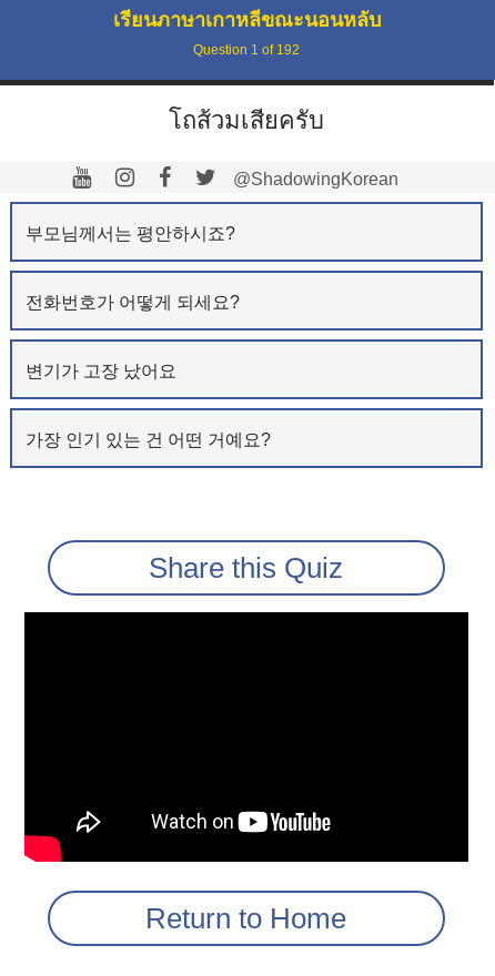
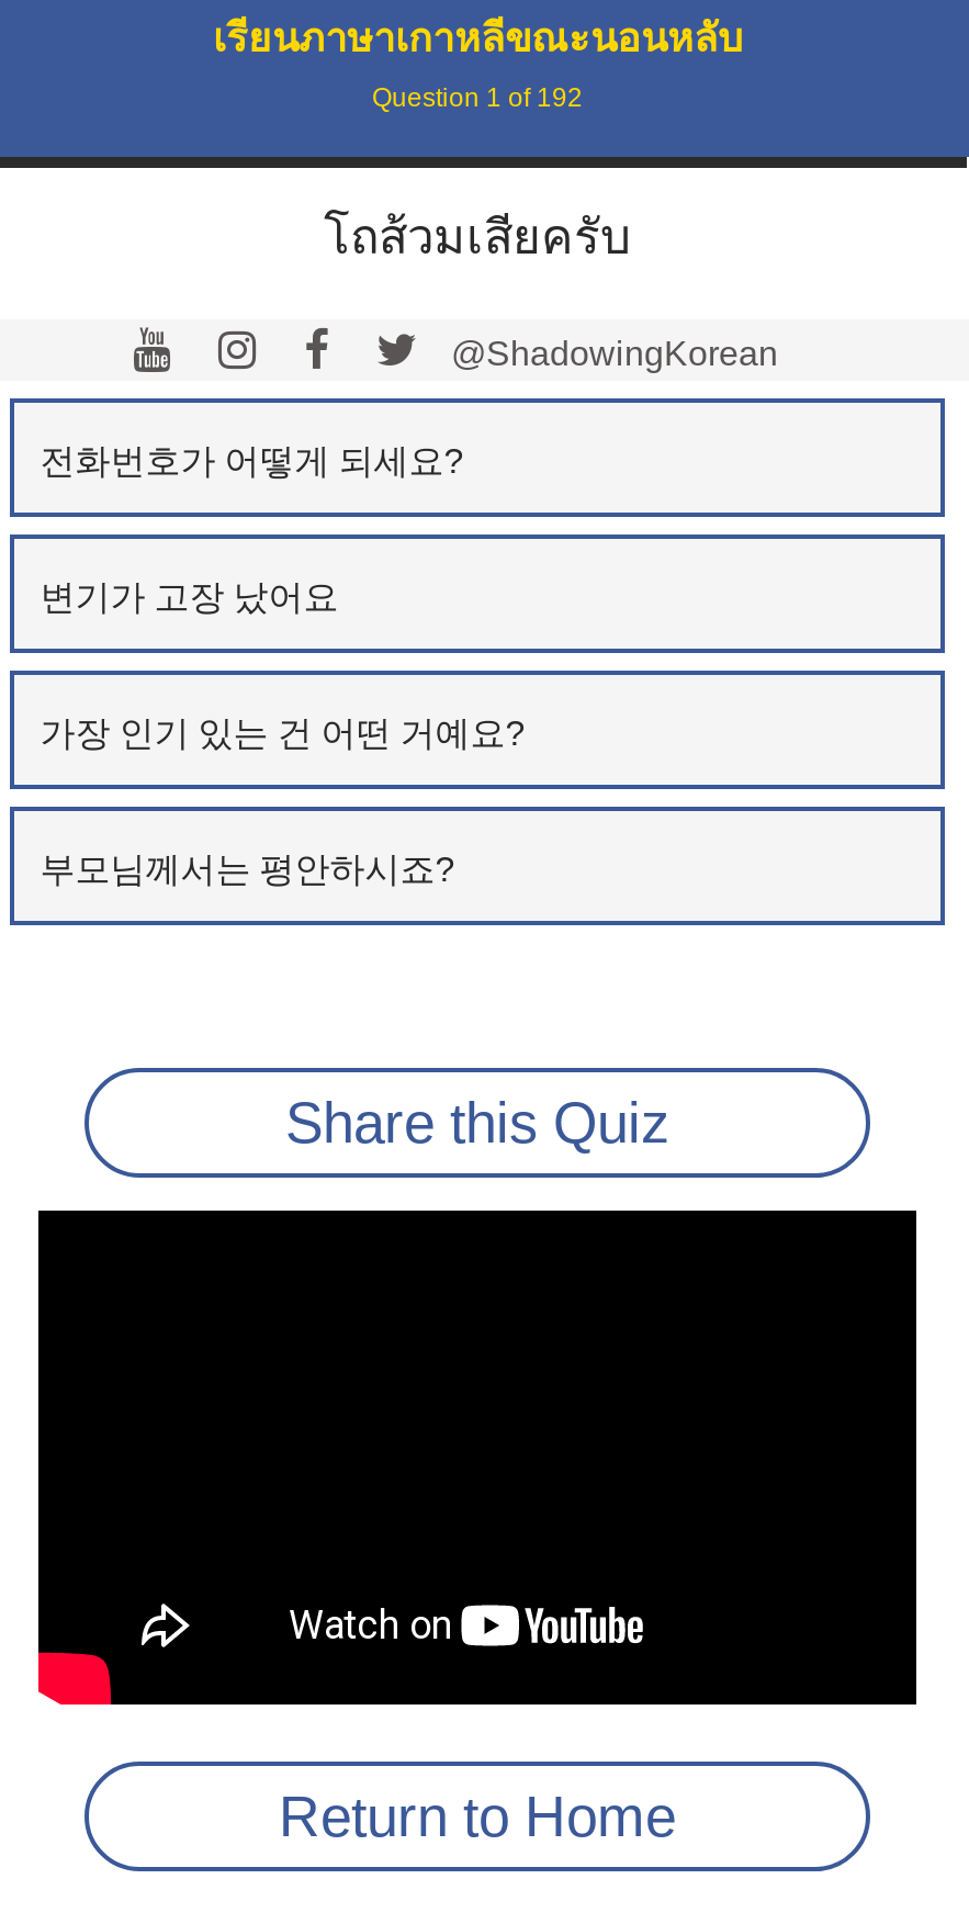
moved down: 부모님께서는 평안하시죠?

moved up: 전화번호가 어떻게 되세요? | 변기가 고장 났어요 | 가장 인기 있는 건 어떤 거예요?
